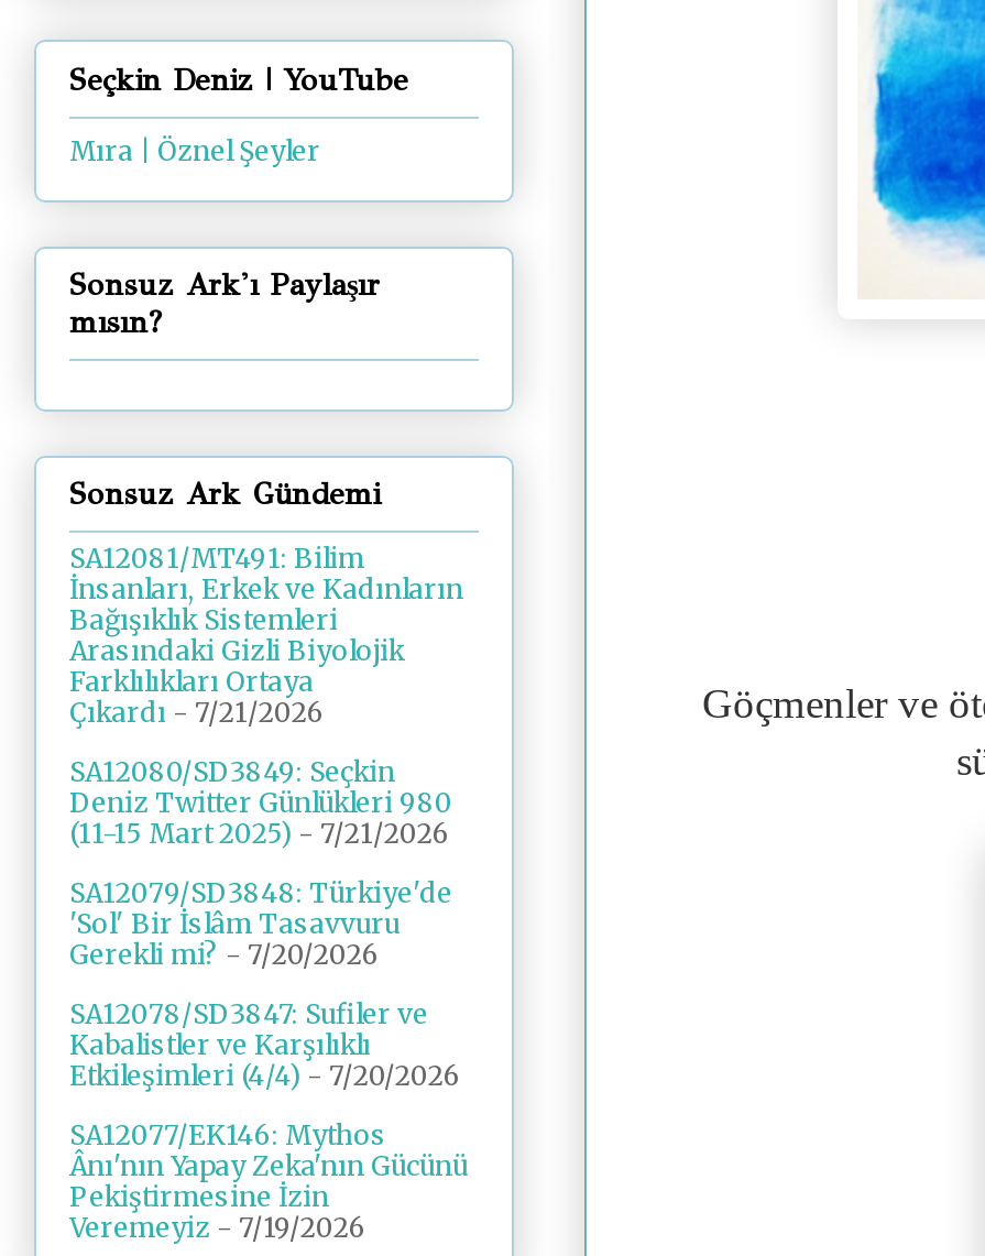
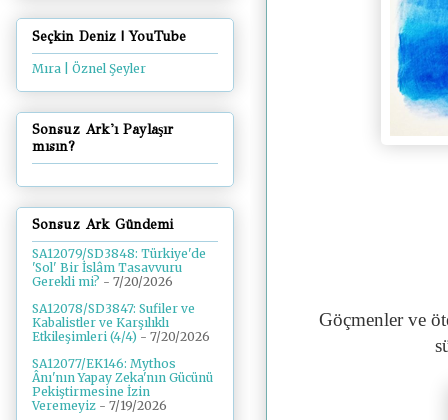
- SA12081/MT491: Bilim
- İnsanları, Erkek ve Kadınların
- Bağışıklık Sistemleri
- Arasındaki Gizli Biyolojik
- Farklılıkları Ortaya
- Çıkardı - 7/21/2026
- SA12080/SD3849: Seçkin
- Deniz Twitter Günlükleri 980
- (11-15 Mart 2025) - 7/21/2026
